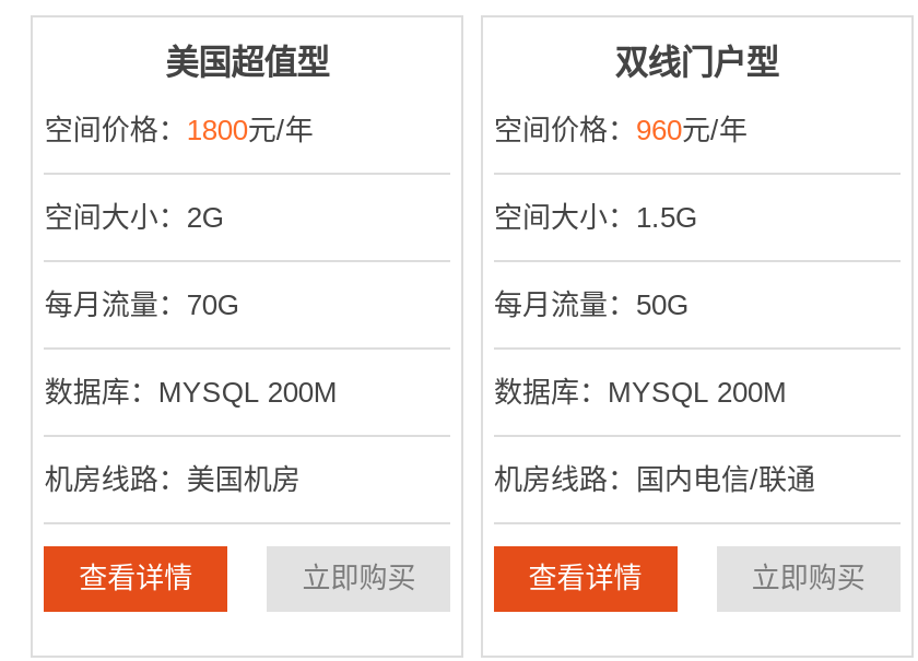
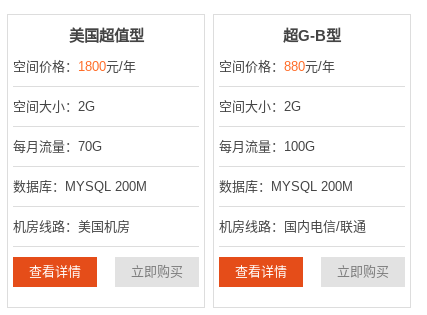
- 双线门户型
+ 超G-B型

- 空间价格：960元/年
+ 空间价格：880元/年

- 空间大小：1.5G
+ 空间大小：2G

- 每月流量：50G
+ 每月流量：100G
